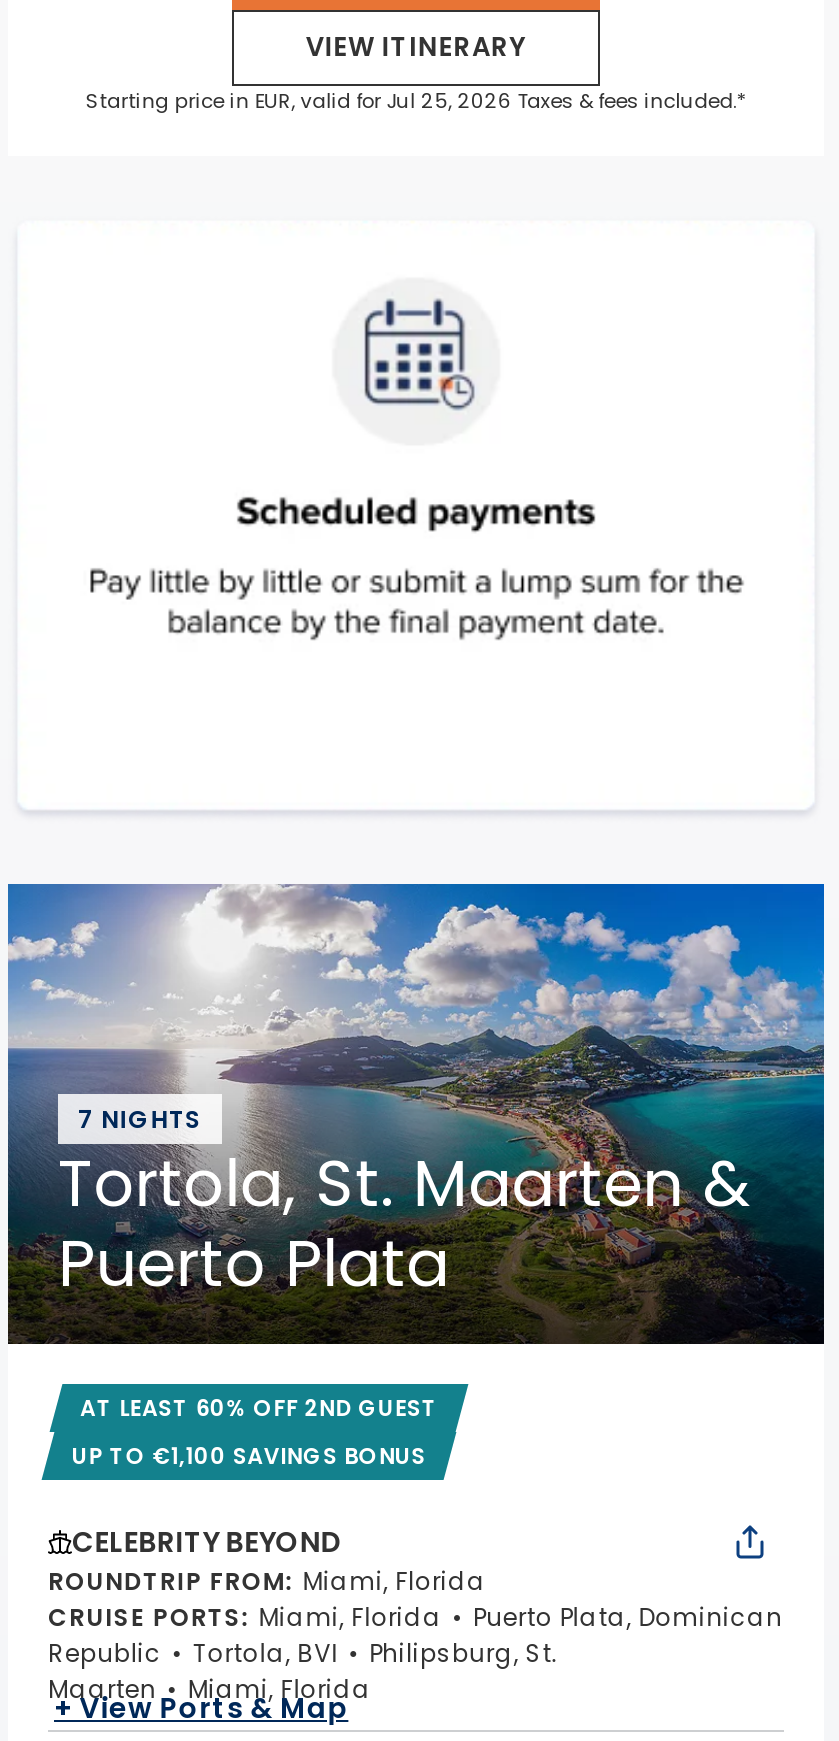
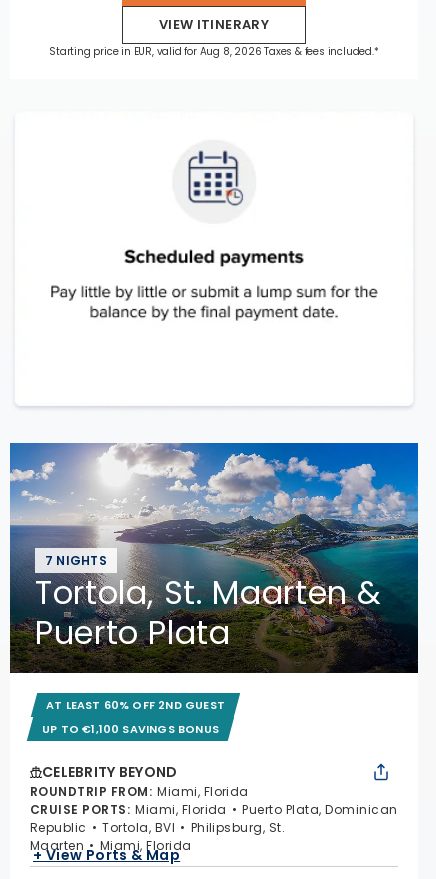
- Starting price in EUR, valid for Jul 25, 2026 Taxes & fees included.*
+ Starting price in EUR, valid for Aug 8, 2026 Taxes & fees included.*
